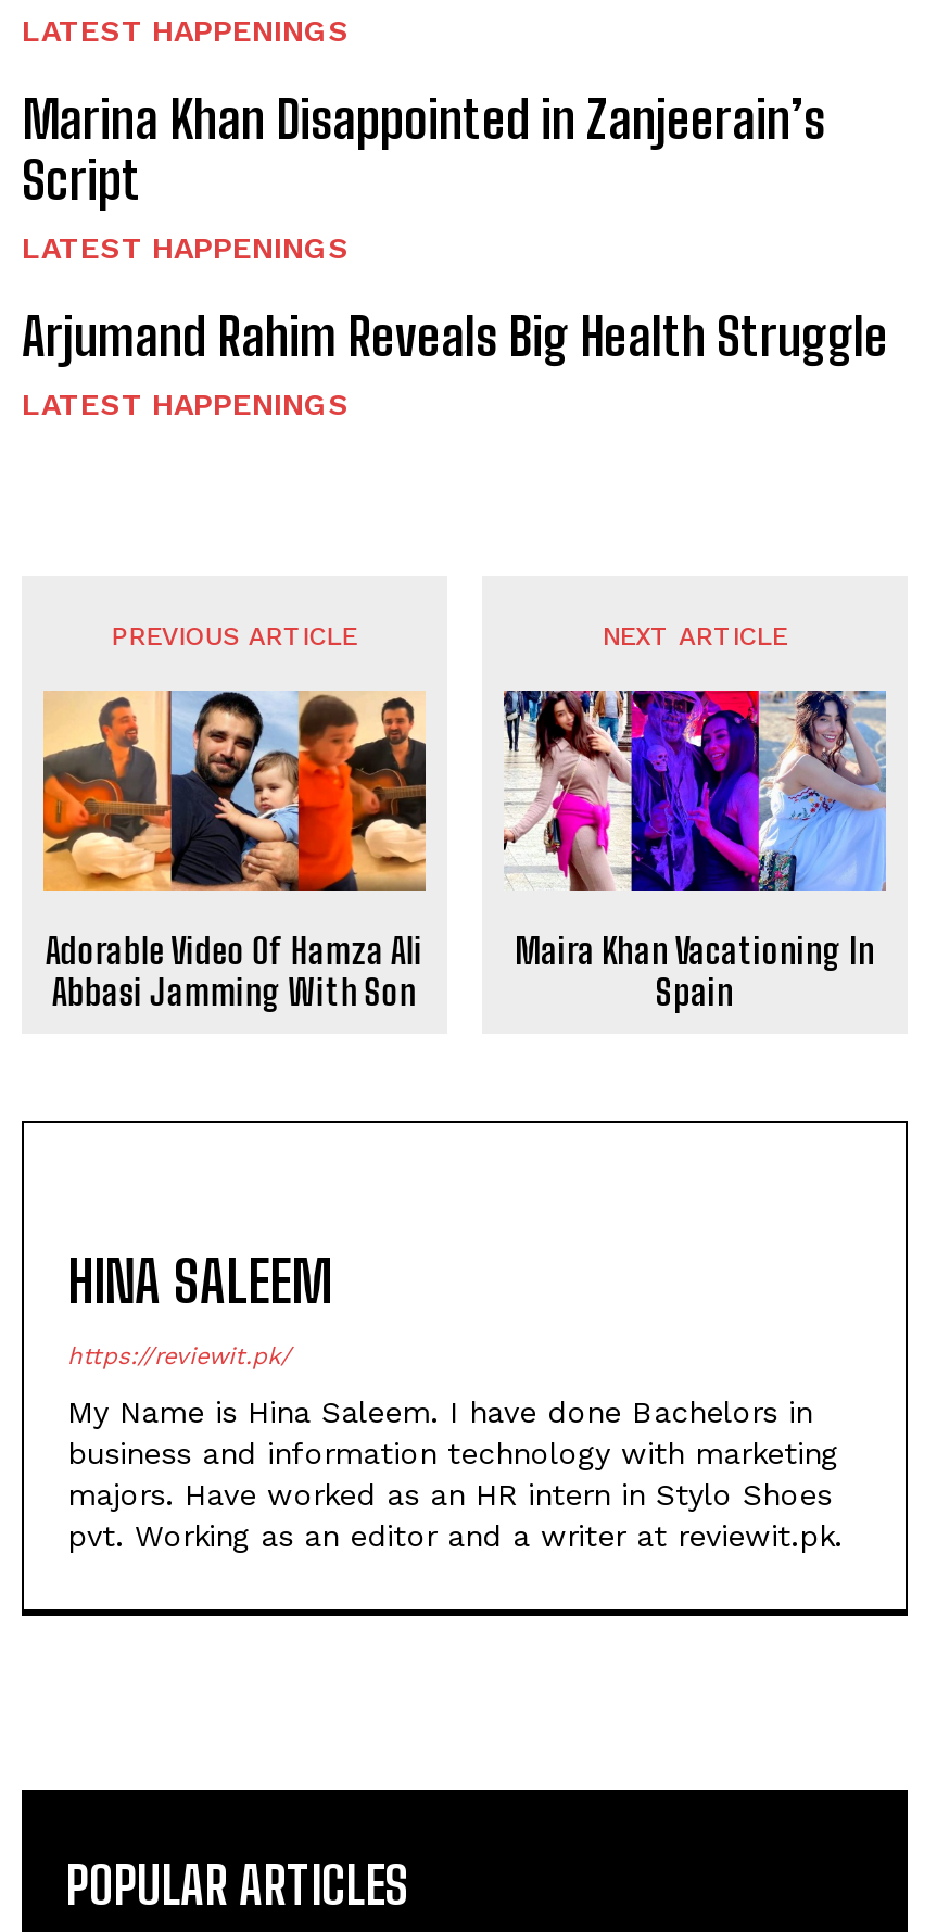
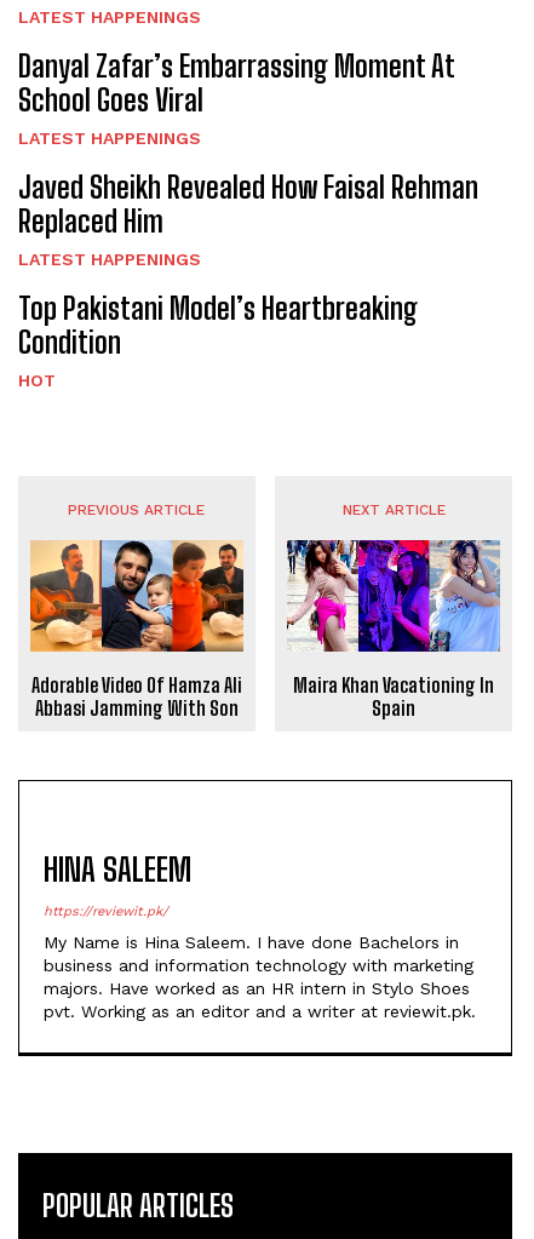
- Marina Khan Disappointed in Zanjeerain’s
- Script
+ Danyal Zafar’s Embarrassing Moment At
+ School Goes Viral

- Arjumand Rahim Reveals Big Health Struggle
+ Javed Sheikh Revealed How Faisal Rehman
+ Replaced Him

+ Top Pakistani Model’s Heartbreaking
+ Condition
+ HOT
